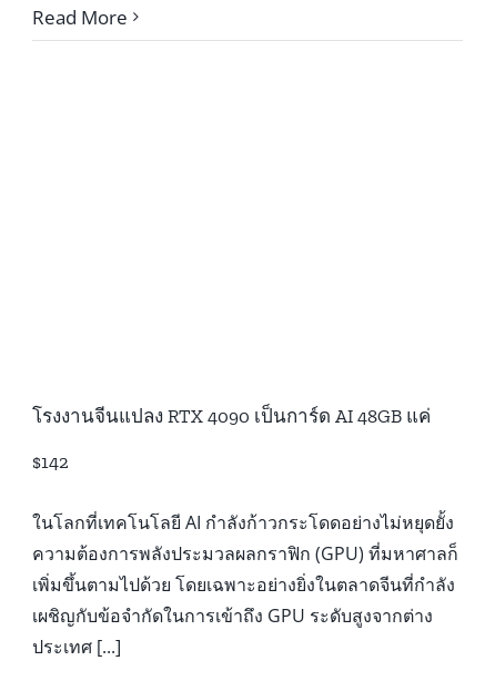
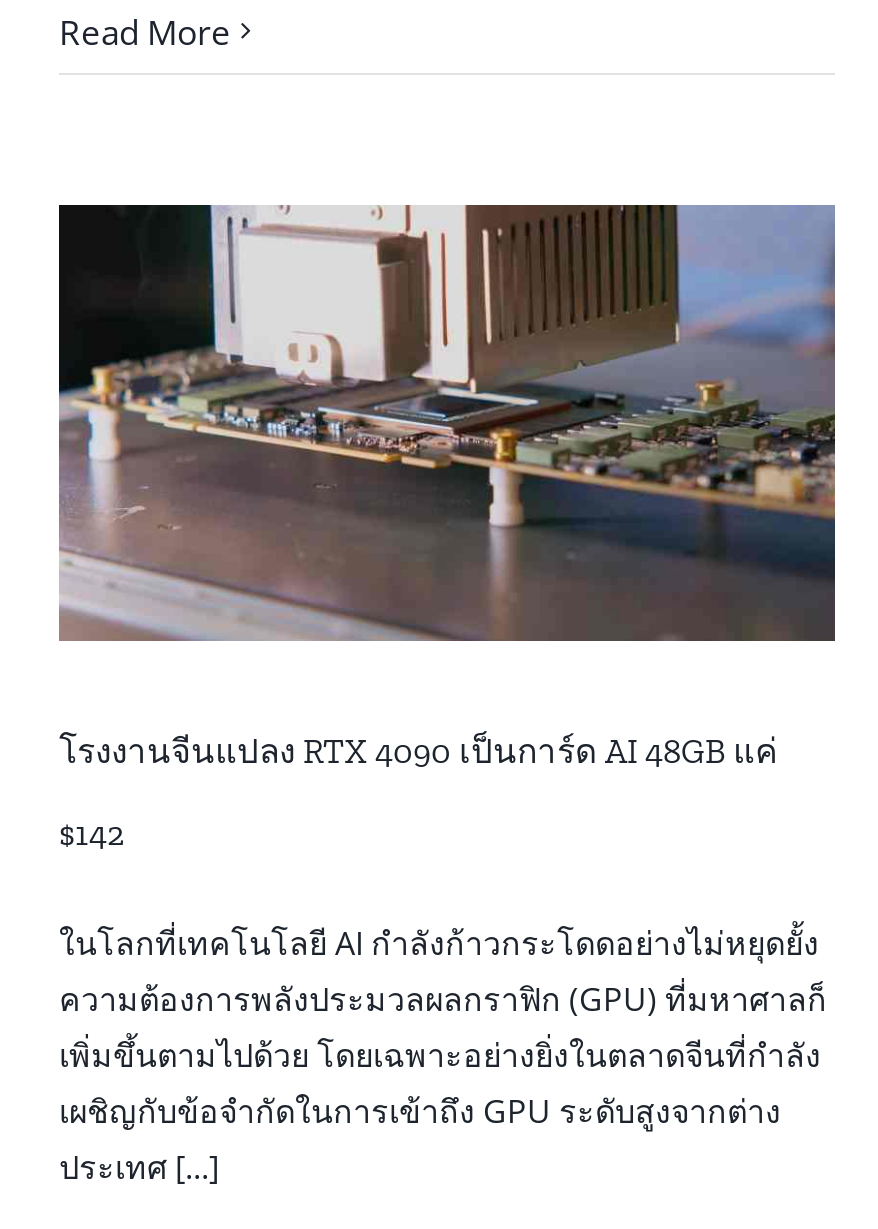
+ [image]
